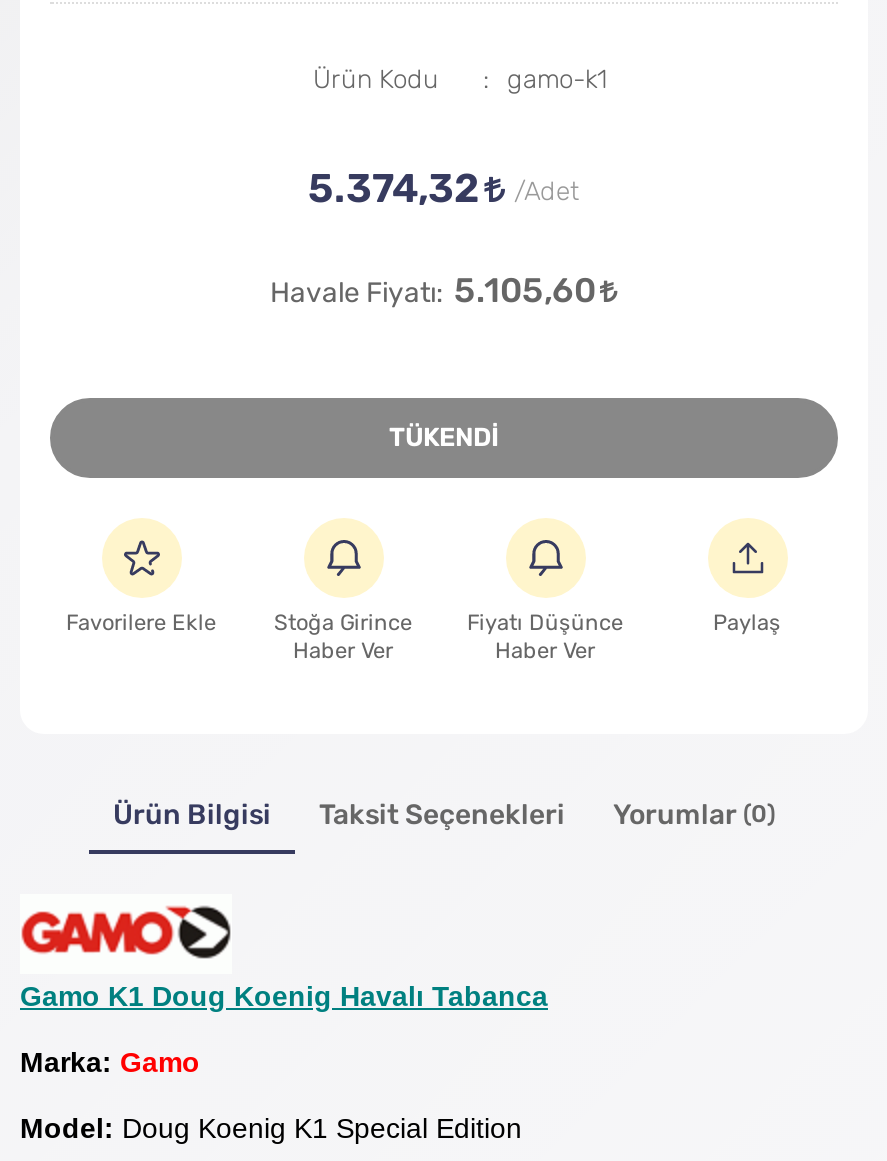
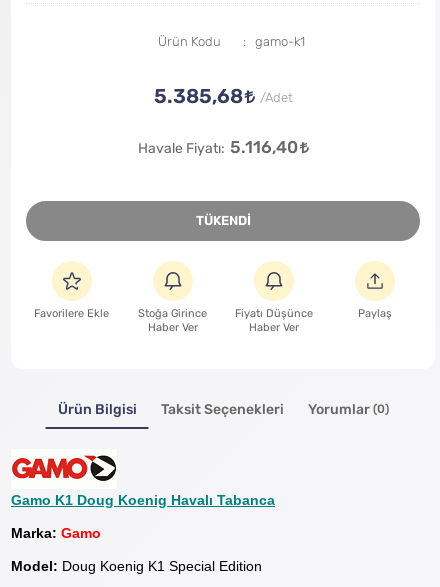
- 5.374,32
+ 5.385,68

- Havale Fiyatı: 5.105,60
+ Havale Fiyatı: 5.116,40
